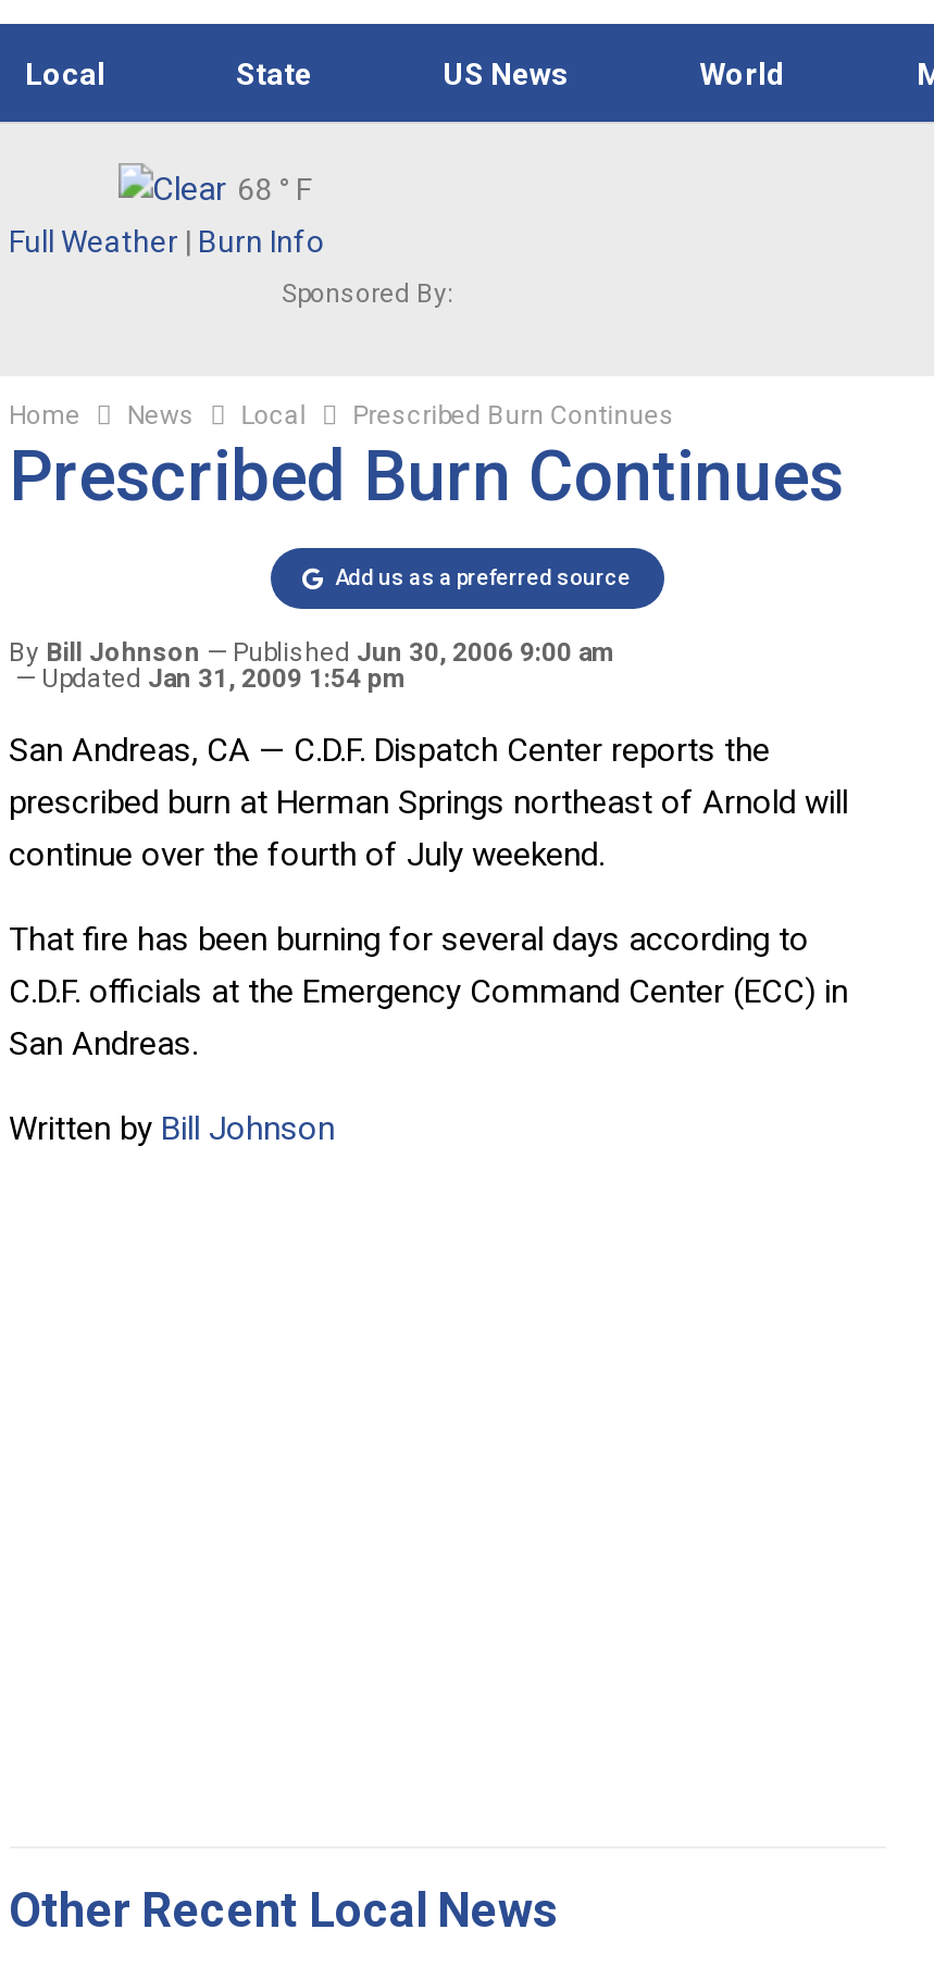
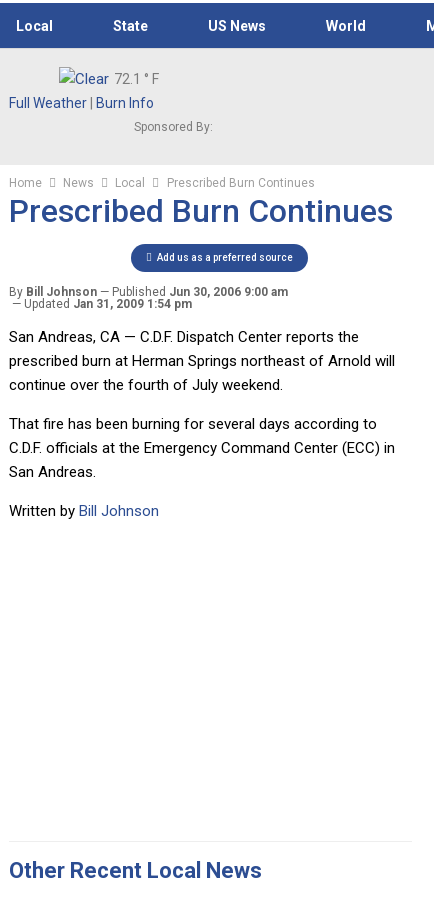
- 68 ° F
+ 72.1 ° F
